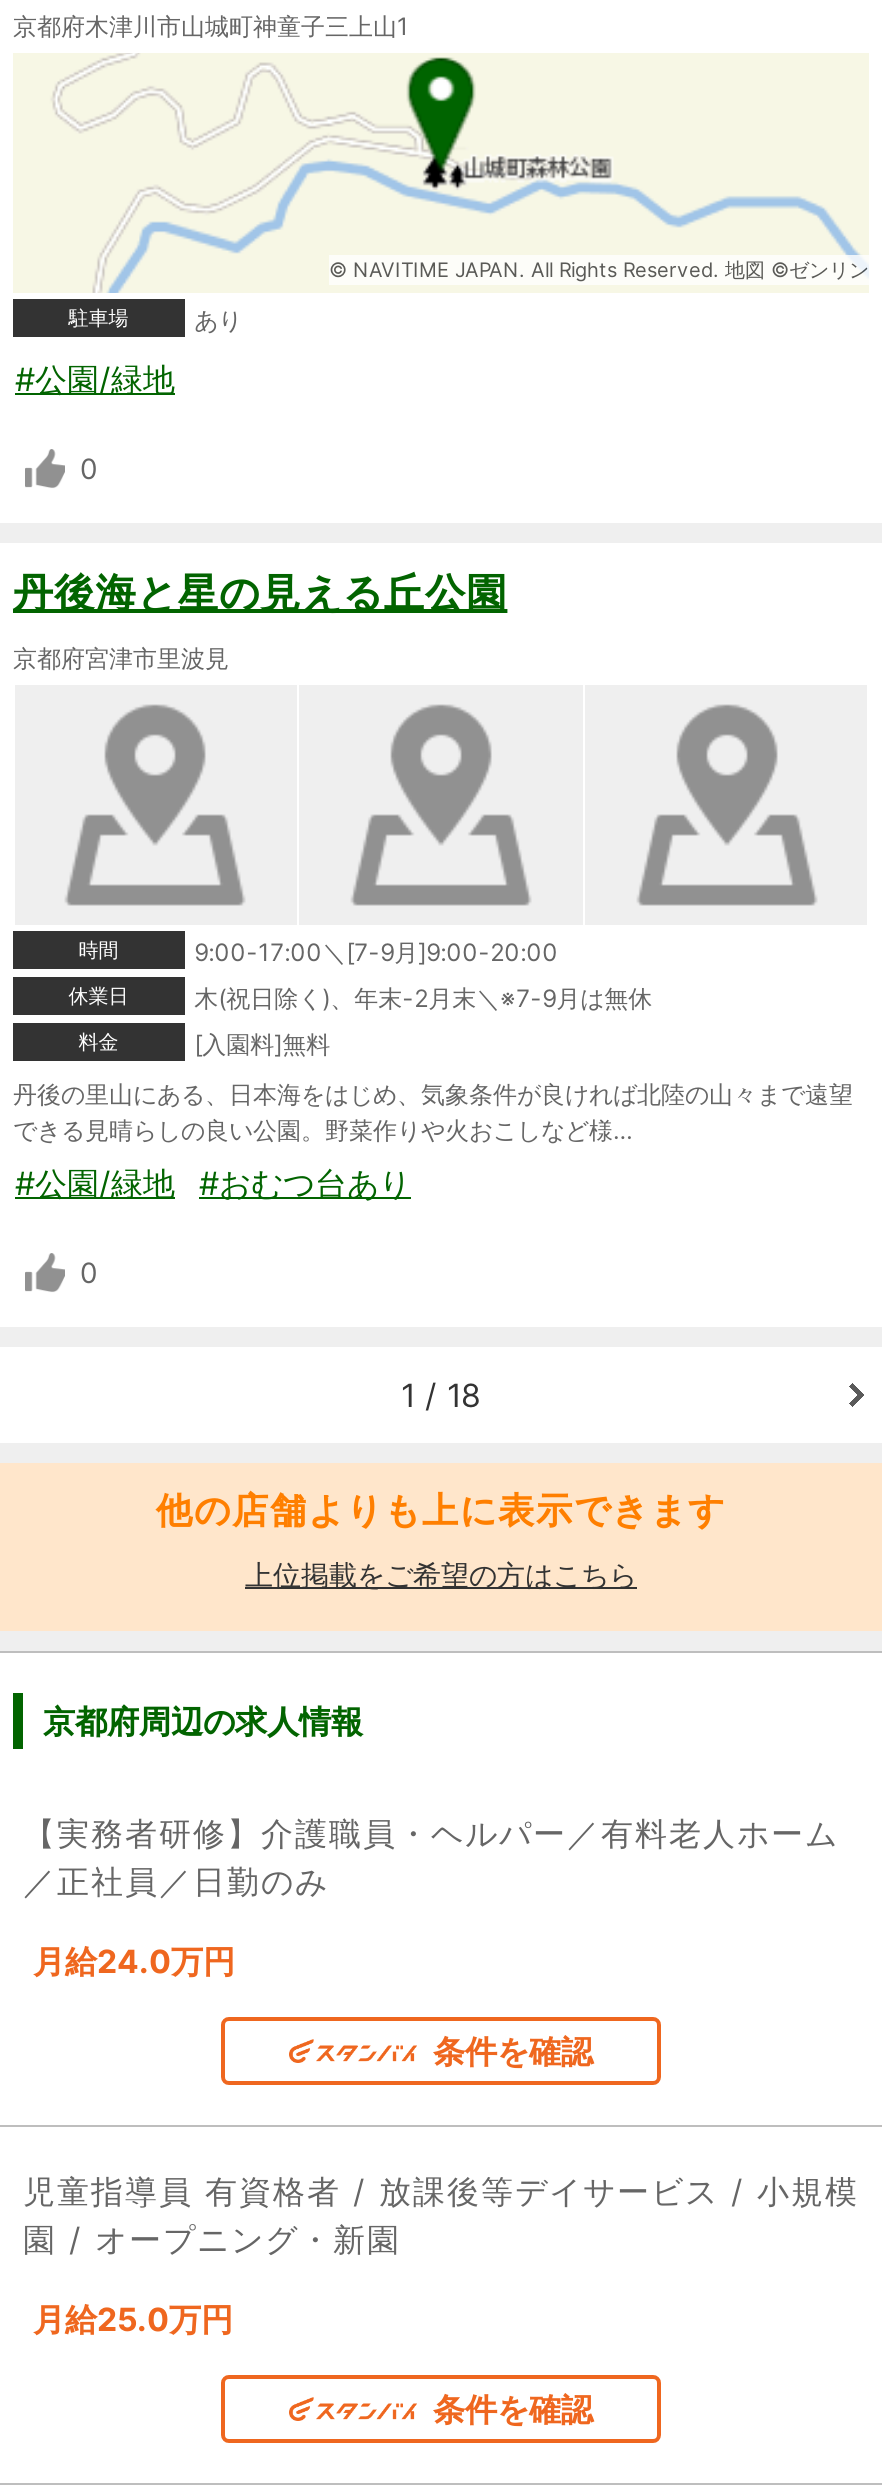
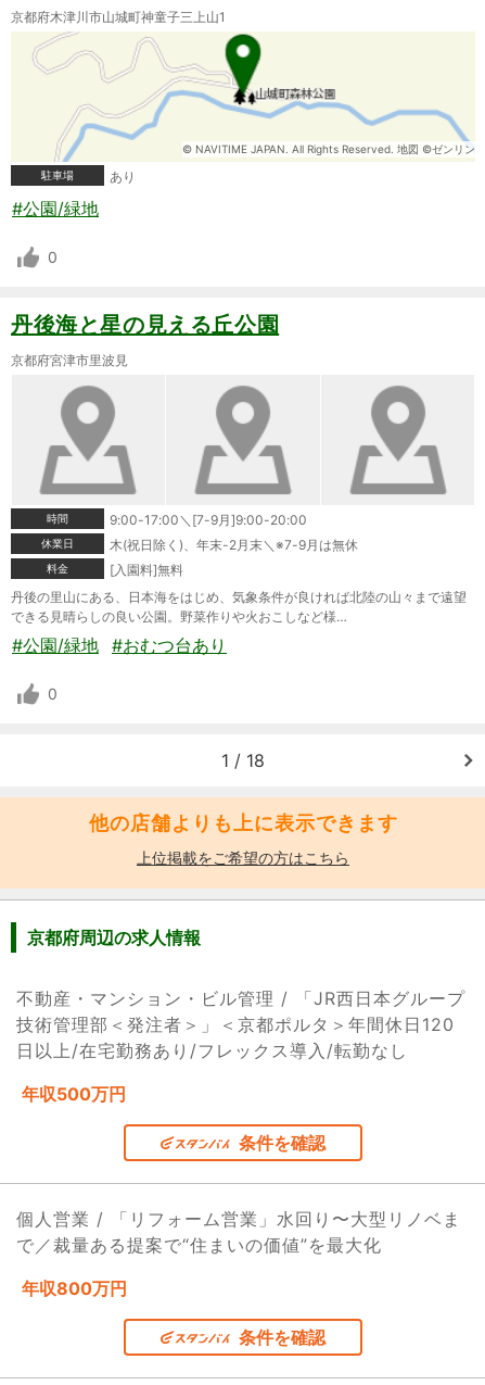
- 【実務者研修】介護職員・ヘルパー／有料老人ホーム
- ／正社員／日勤のみ
+ 不動産・マンション・ビル管理 / 「JR西日本グループ
+ 技術管理部＜発注者＞」＜京都ポルタ＞年間休日120
+ 日以上/在宅勤務あり/フレックス導入/転勤なし

- 月給24.0万円
+ 年収500万円

- 児童指導員 有資格者 / 放課後等デイサービス / 小規模
- 園 / オープニング・新園
+ 個人営業 / 「リフォーム営業」水回り〜大型リノベま
+ で／裁量ある提案で“住まいの価値”を最大化

- 月給25.0万円
+ 年収800万円
